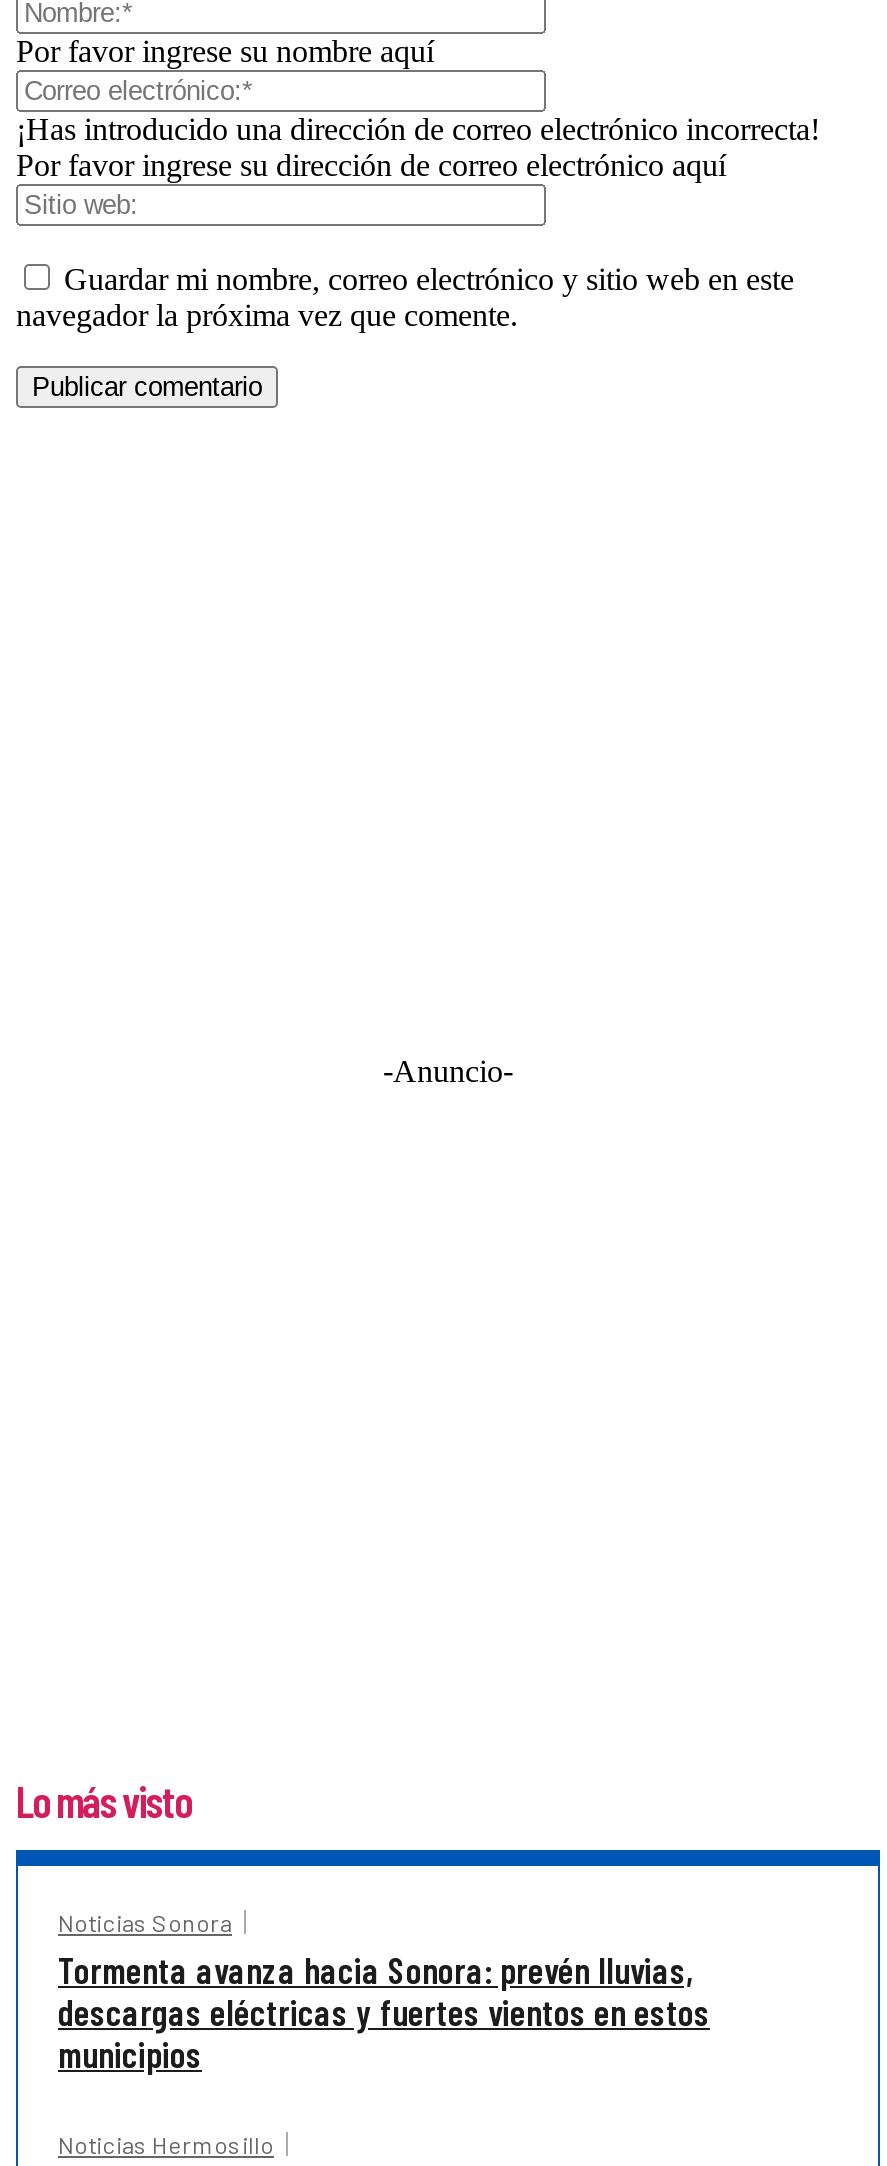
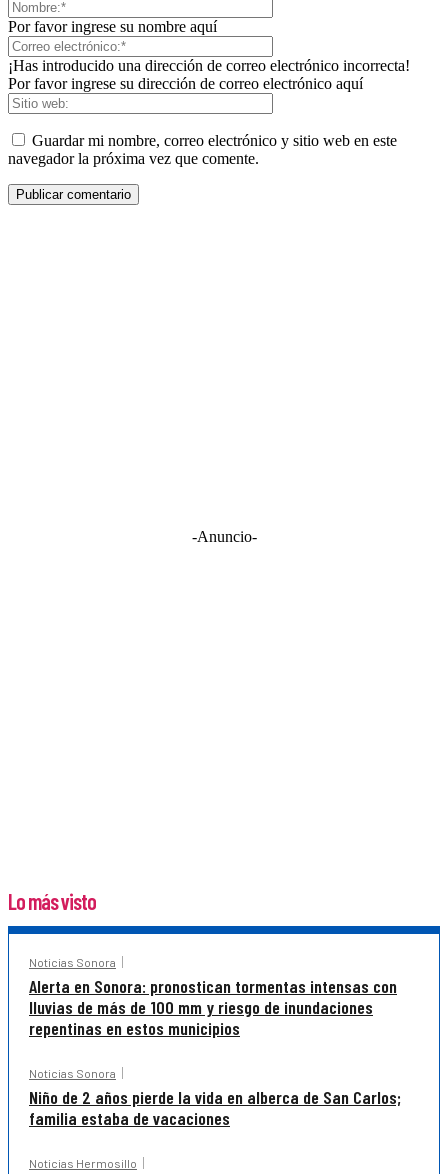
- Tormenta avanza hacia Sonora: prevén lluvias,
- descargas eléctricas y fuertes vientos en estos
- municipios
+ Alerta en Sonora: pronostican tormentas intensas con
+ lluvias de más de 100 mm y riesgo de inundaciones
+ repentinas en estos municipios
+ Noticias Sonora
+ Niño de 2 años pierde la vida en alberca de San Carlos;
+ familia estaba de vacaciones
